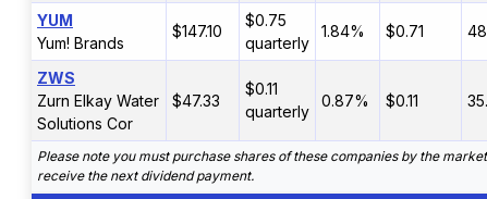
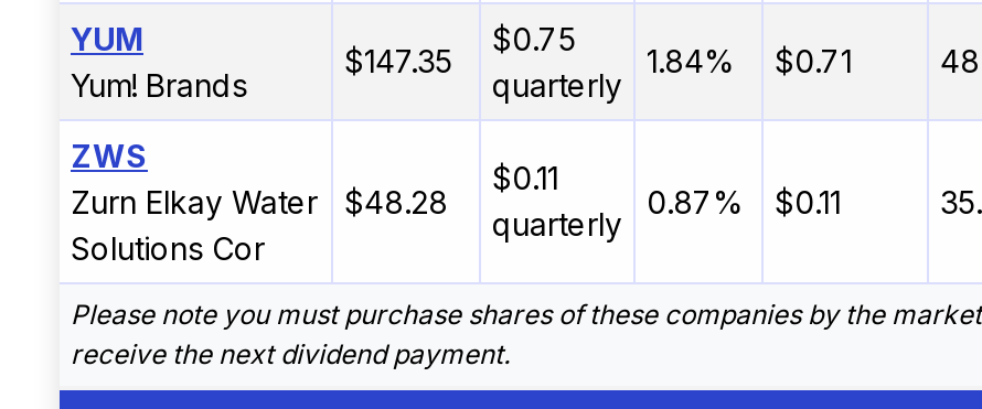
- $147.10
+ $147.35

- Zurn Elkay Water $47.33
+ Zurn Elkay Water $48.28
